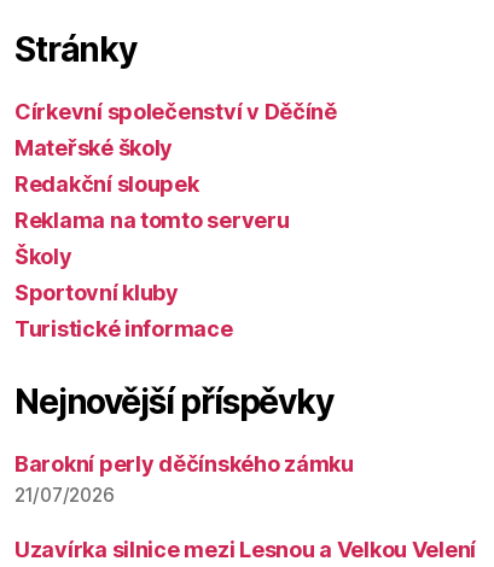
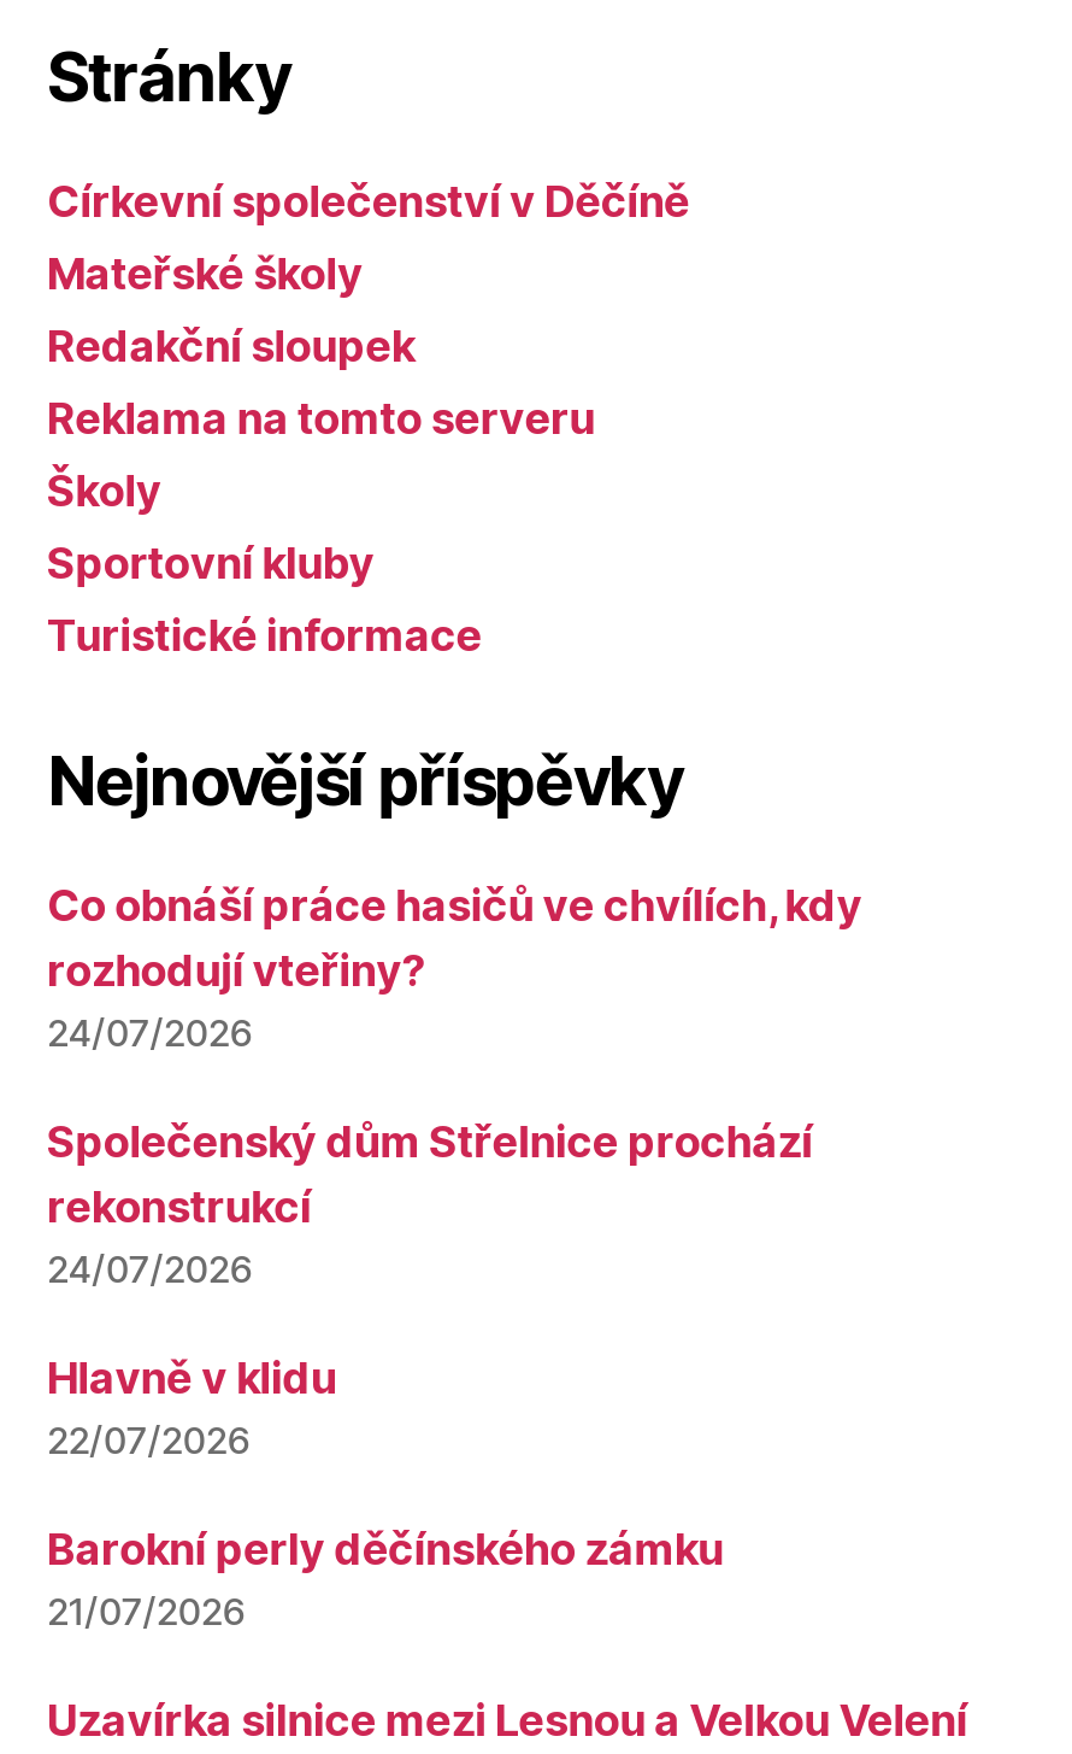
+ Co obnáší práce hasičů ve chvílích, kdy
+ rozhodují vteřiny?
+ 24/07/2026
+ Společenský dům Střelnice prochází
+ rekonstrukcí
+ 24/07/2026
+ Hlavně v klidu
+ 22/07/2026
